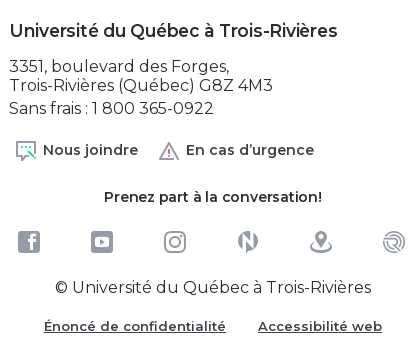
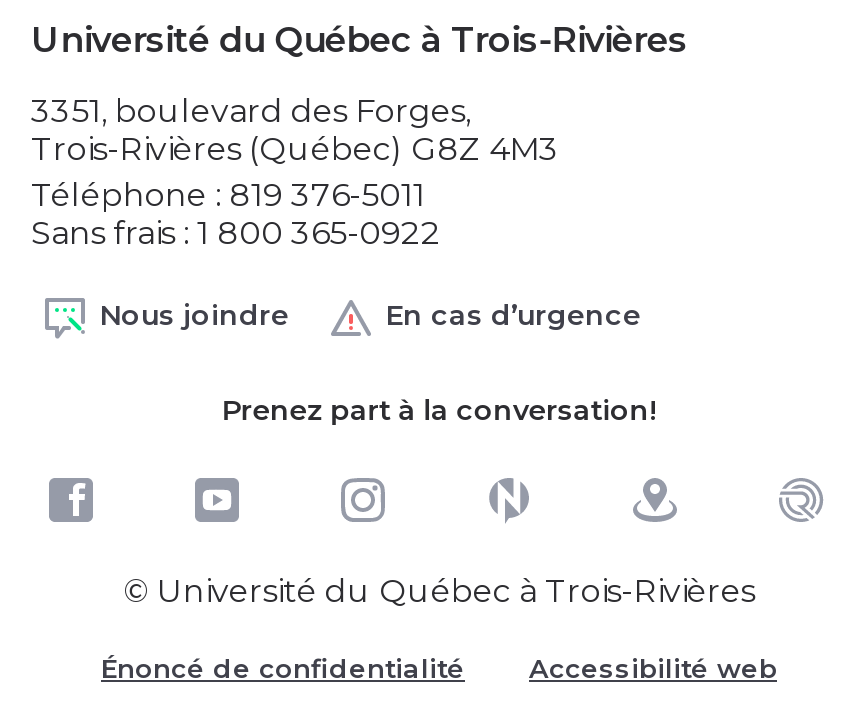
+ Téléphone : 819 376-5011
